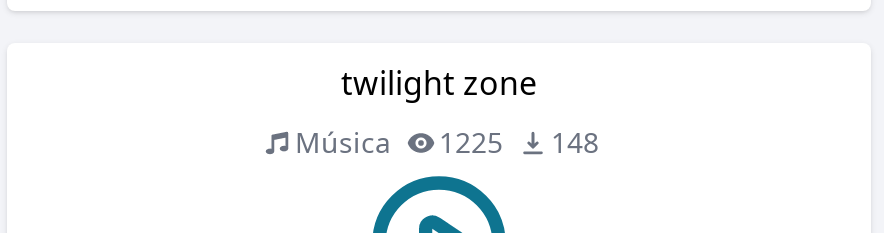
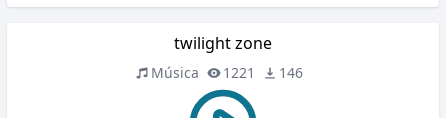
- 1225
+ 1221

- 148
+ 146
